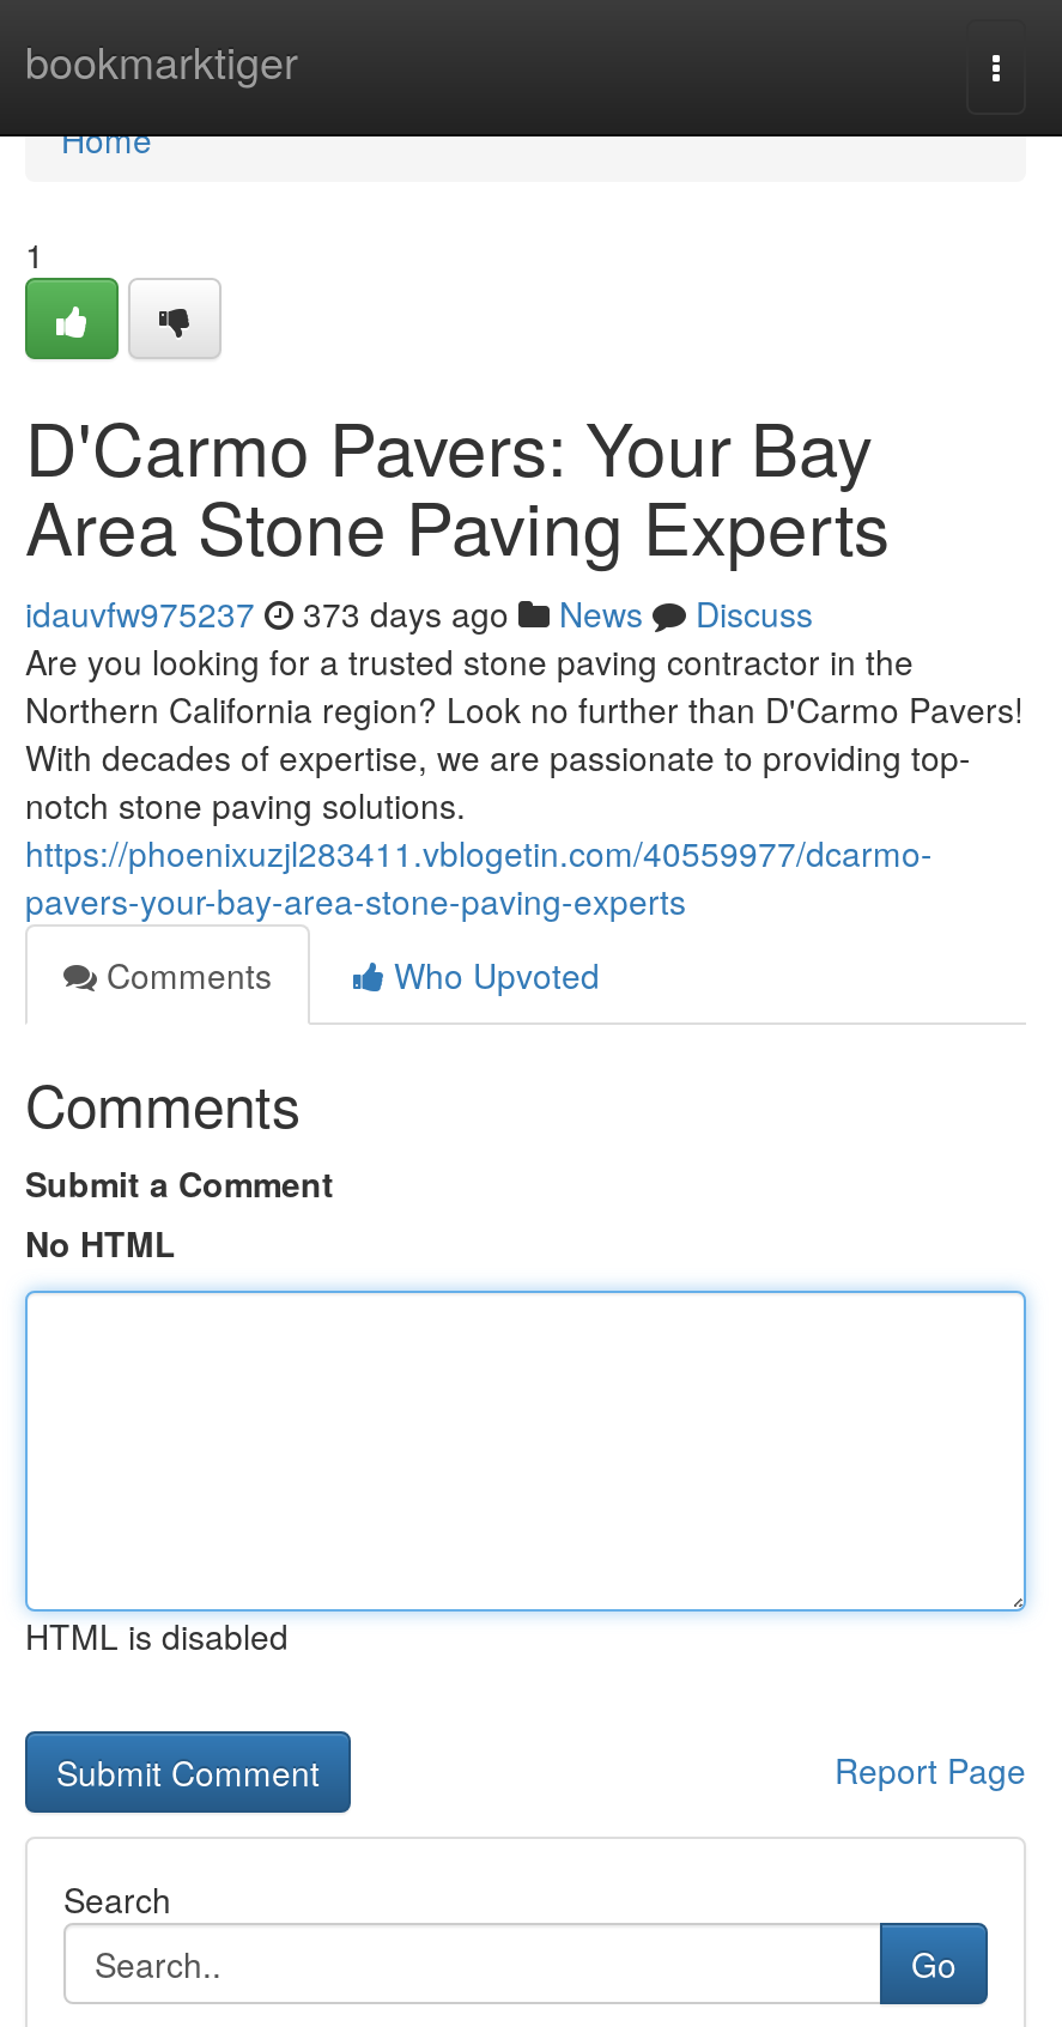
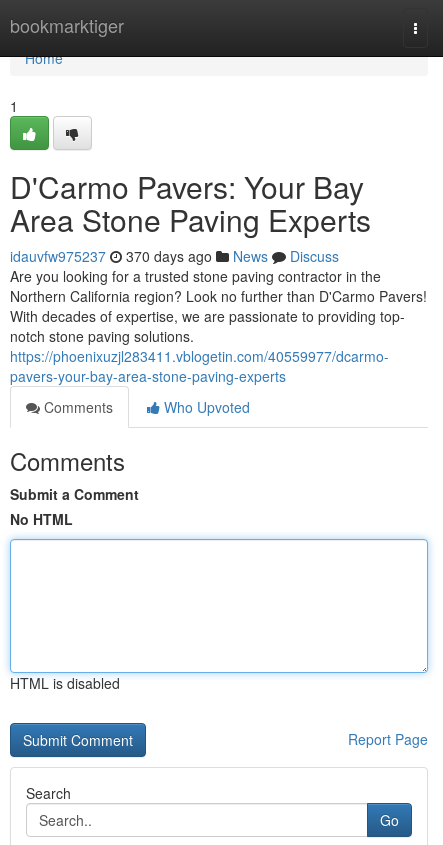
- idauvfw975237 373 days ago News Discuss
+ idauvfw975237 370 days ago News Discuss
